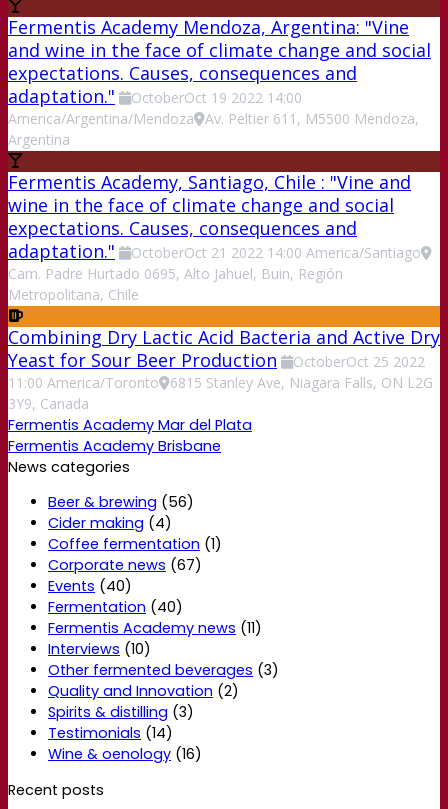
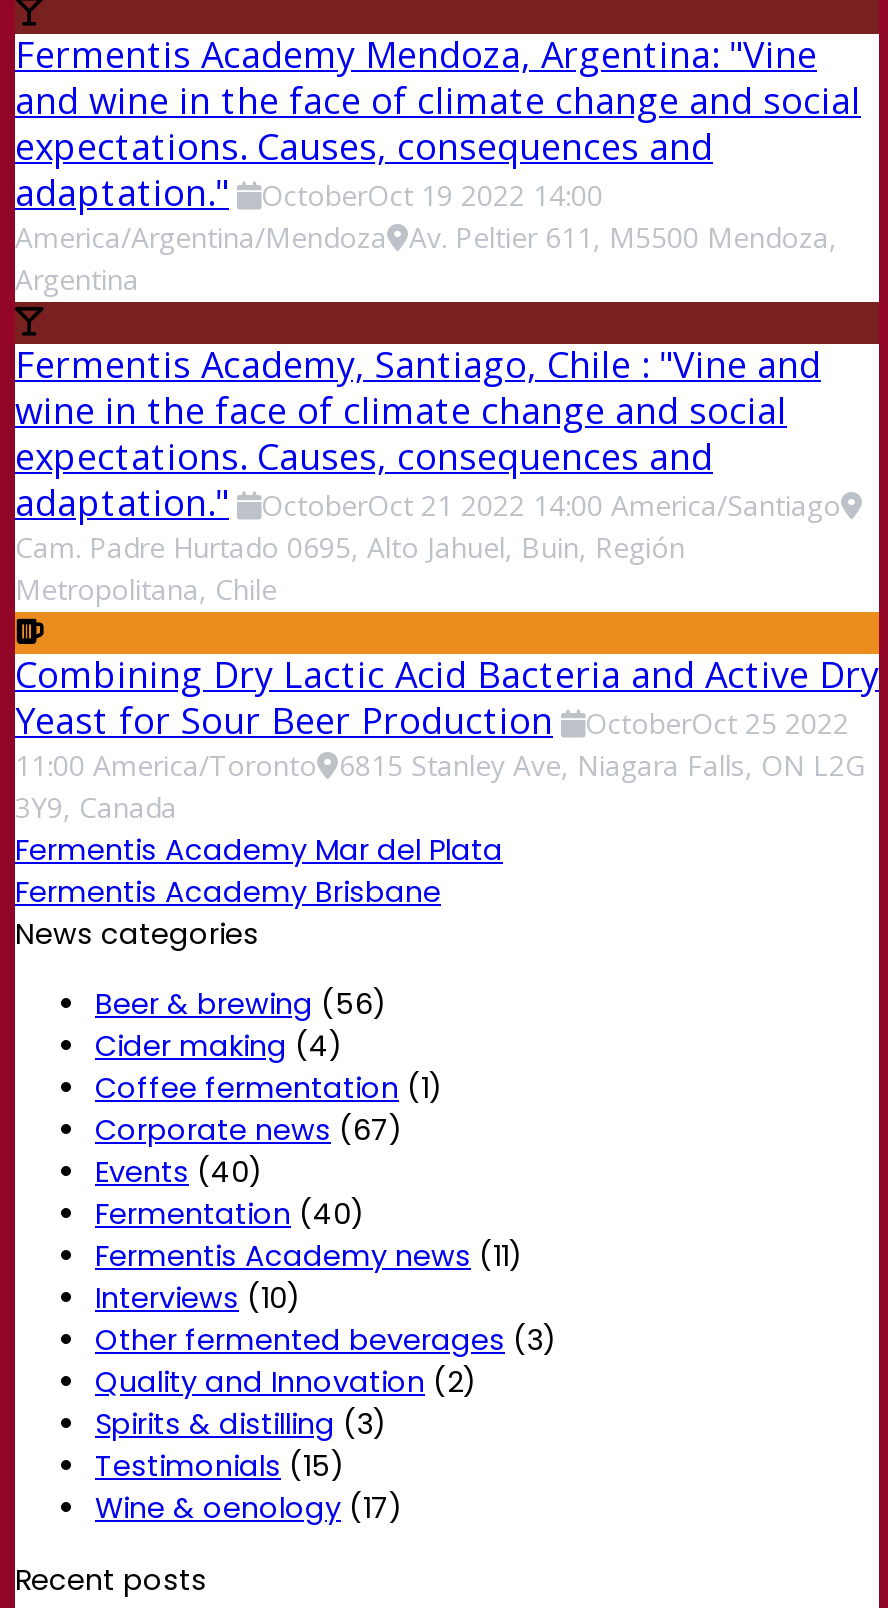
- Testimonials (14)
+ Testimonials (15)

- Wine & oenology (16)
+ Wine & oenology (17)
